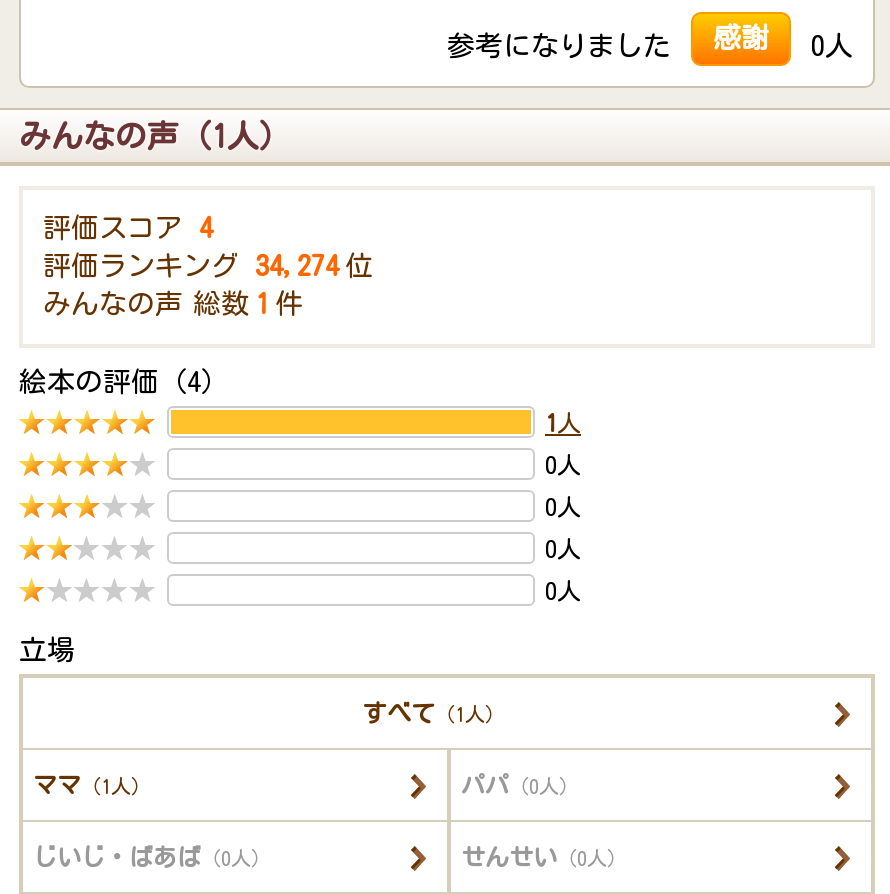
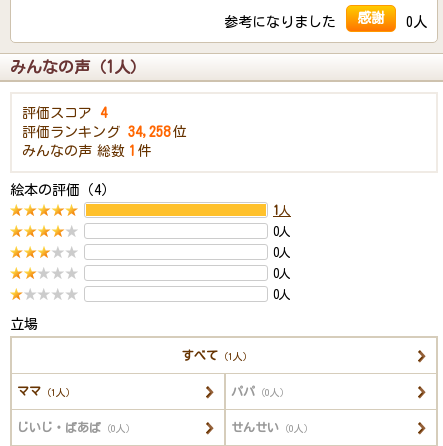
- 評価ランキング 34,274 位
+ 評価ランキング 34,258 位
